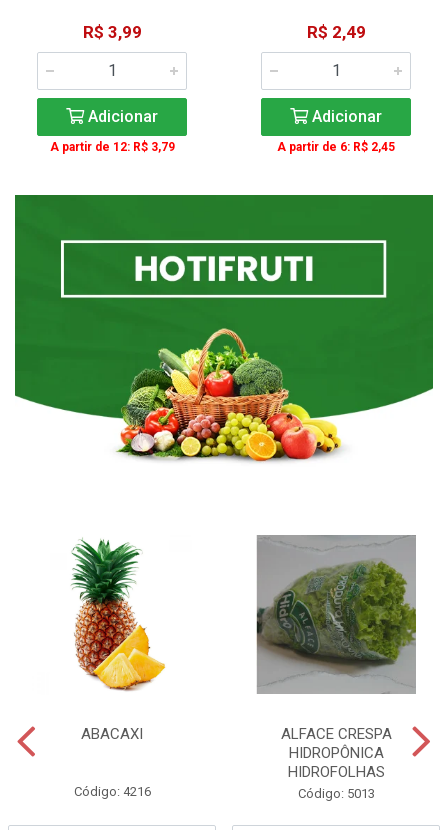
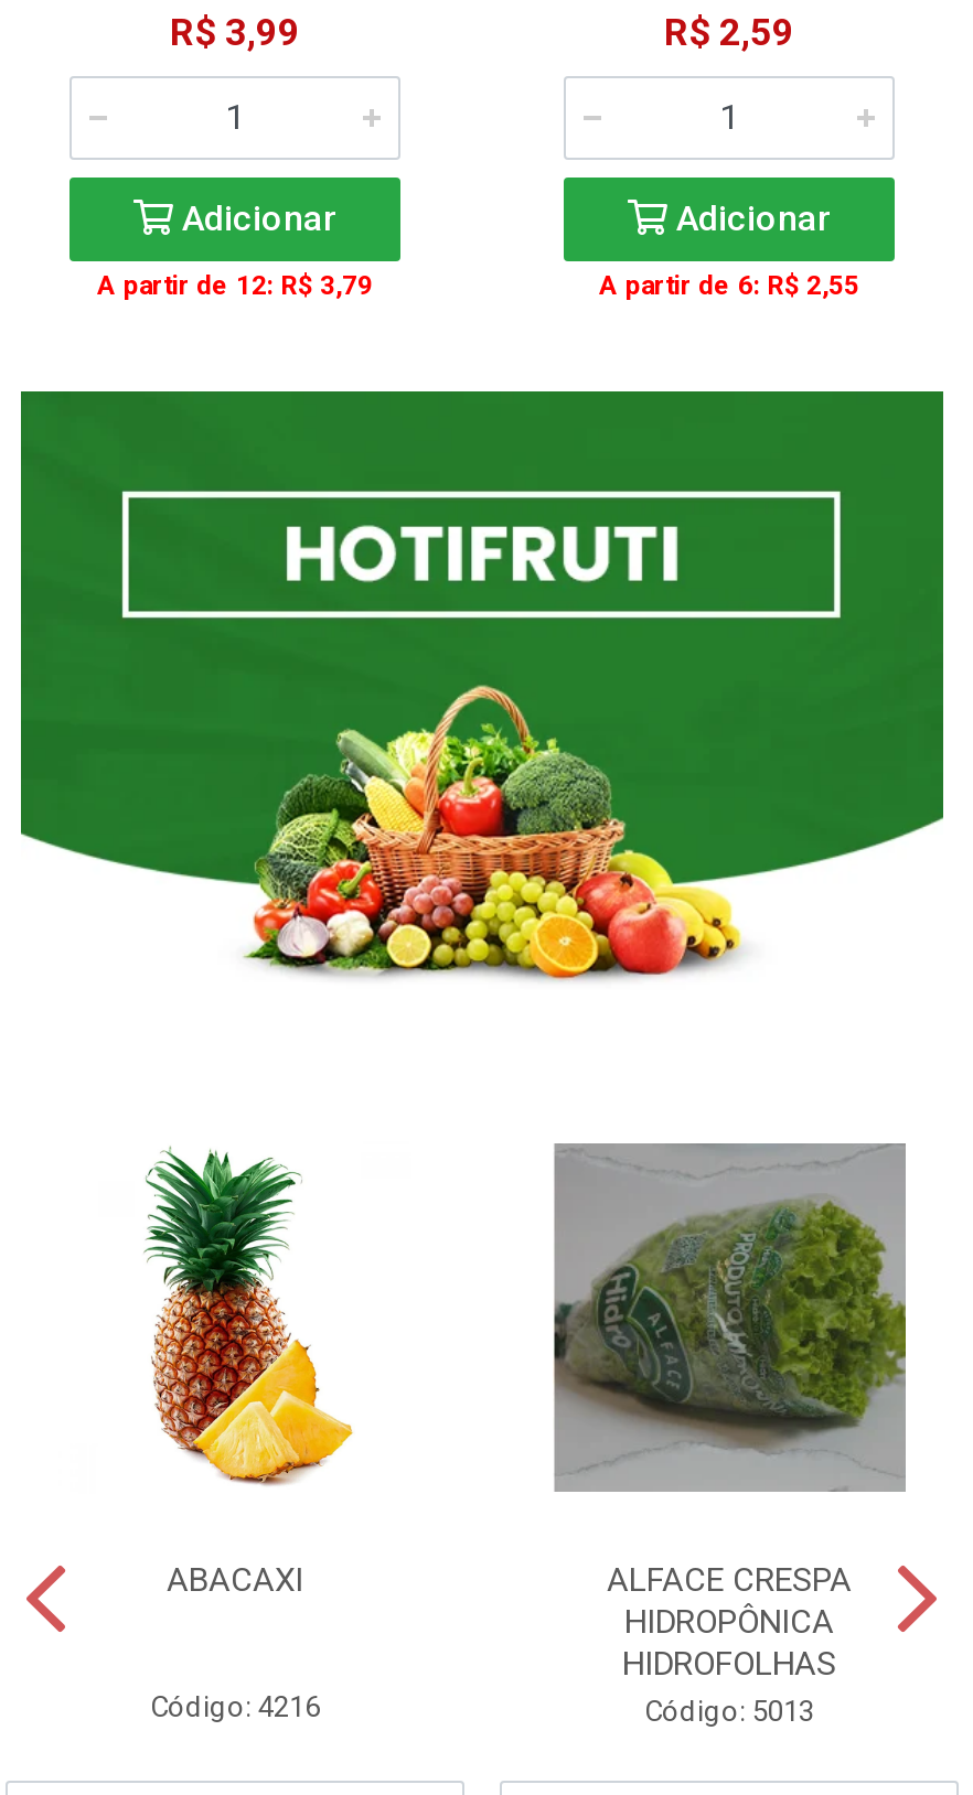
- R$ 2,49
+ R$ 2,59

- A partir de 6: R$ 2,45
+ A partir de 6: R$ 2,55
